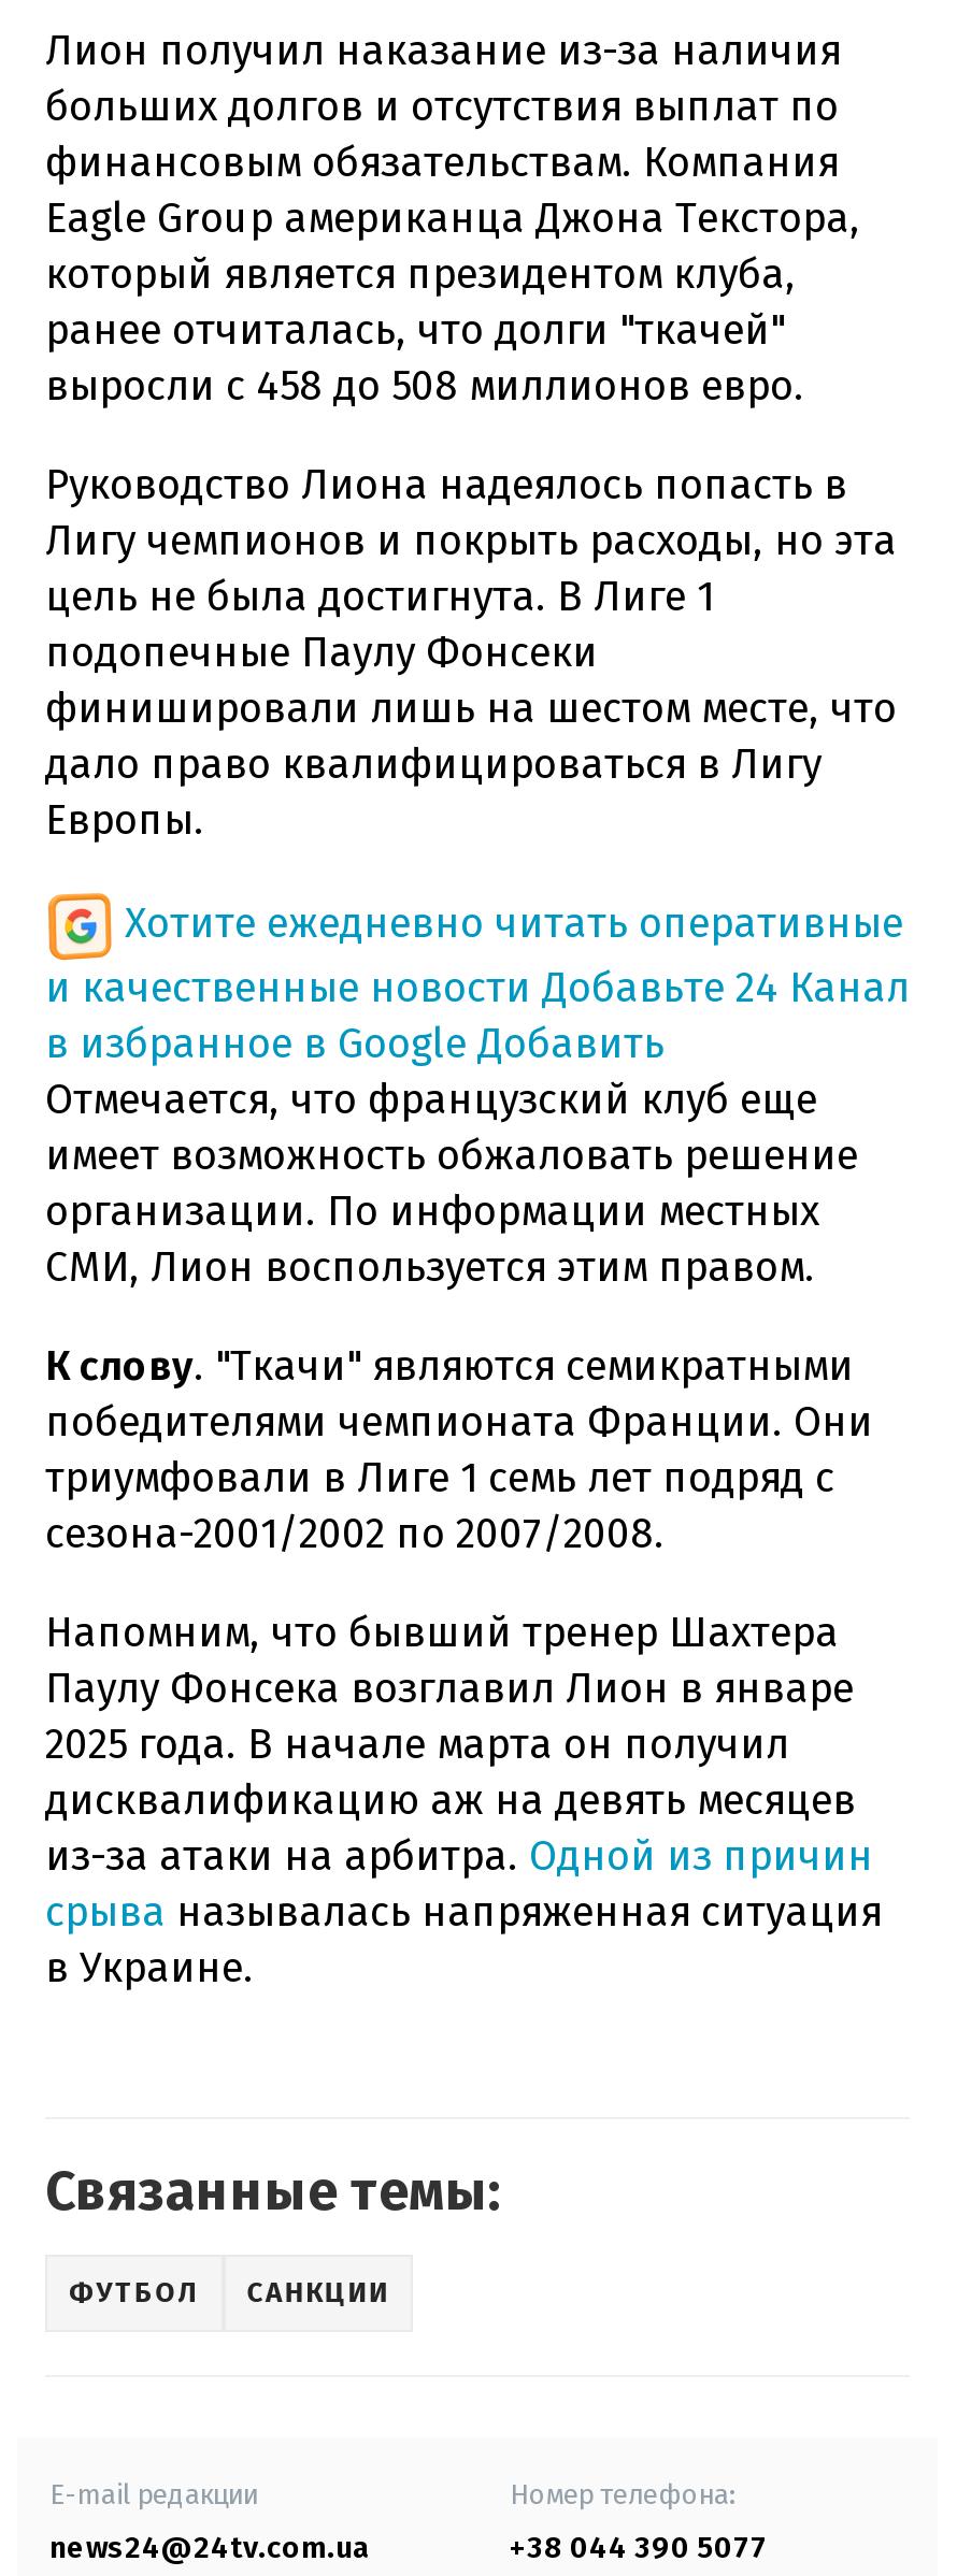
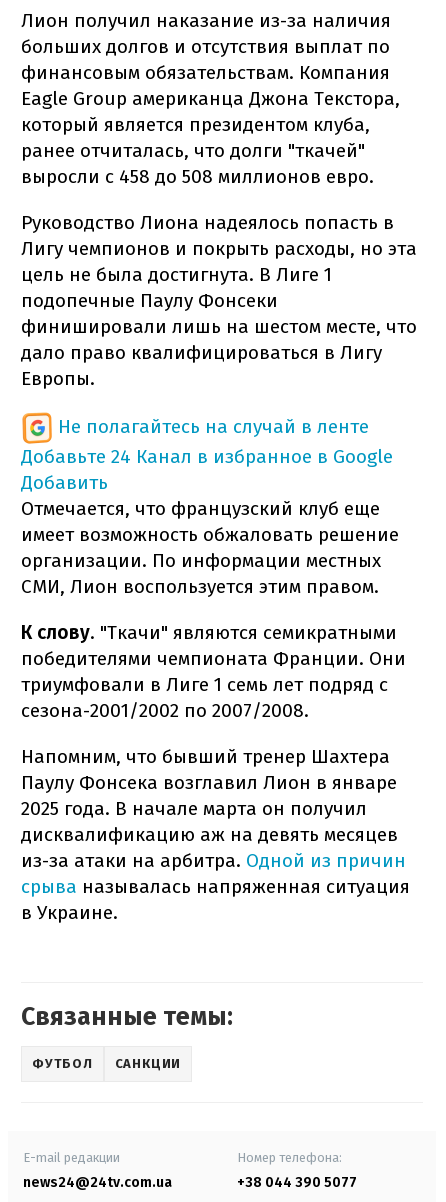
- Хотите ежедневно читать оперативные
- и качественные новости Добавьте 24 Канал
- в избранное в Google Добавить
+ Не полагайтесь на случай в ленте
+ Добавьте 24 Канал в избранное в Google
+ Добавить
